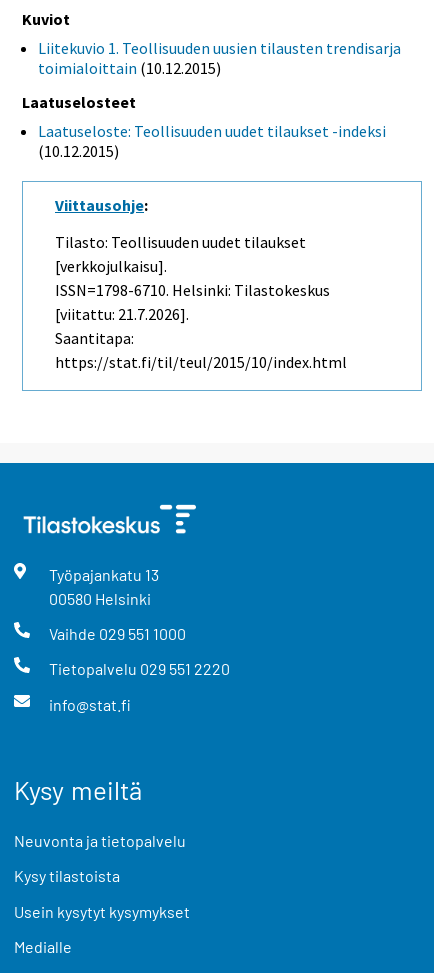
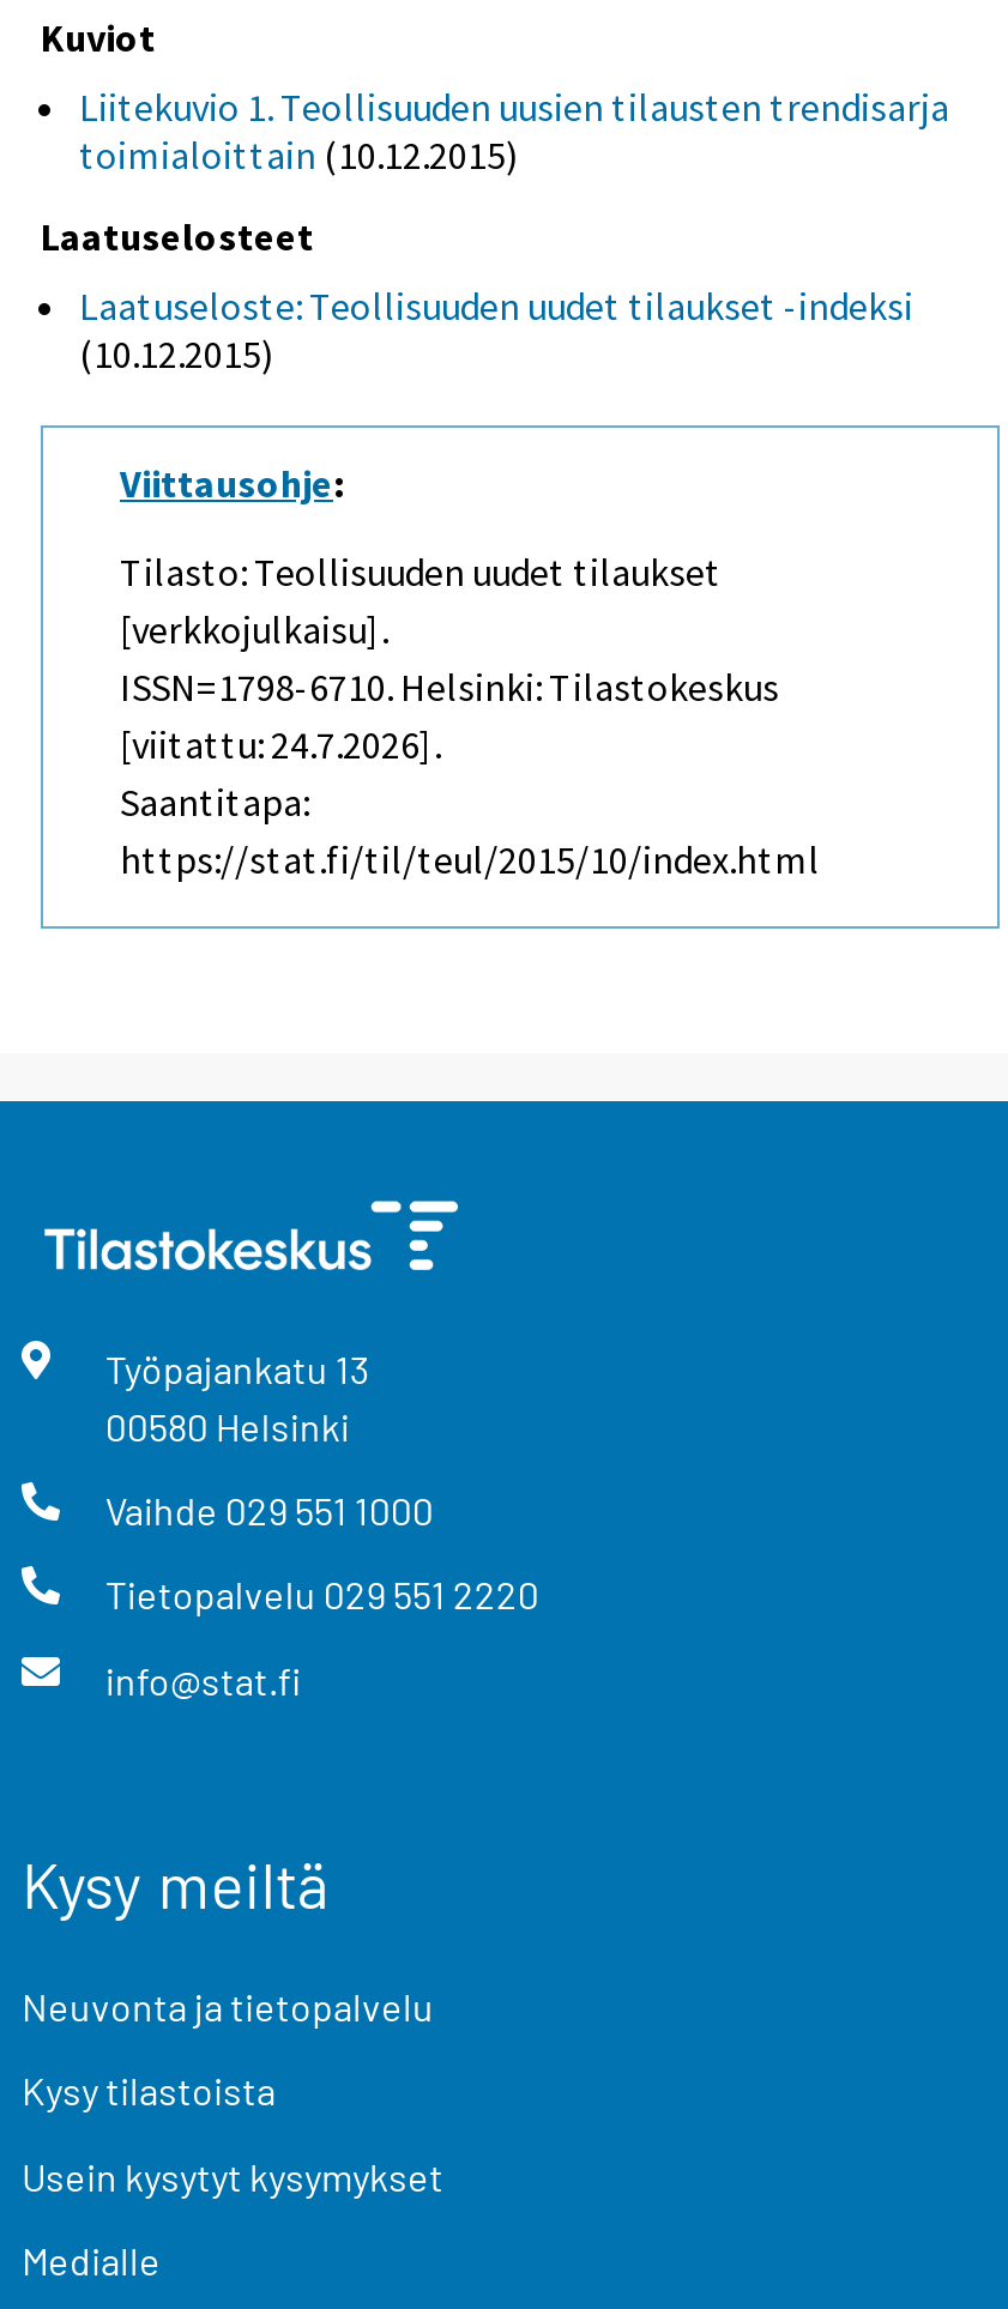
- [viitattu: 21.7.2026].
+ [viitattu: 24.7.2026].
